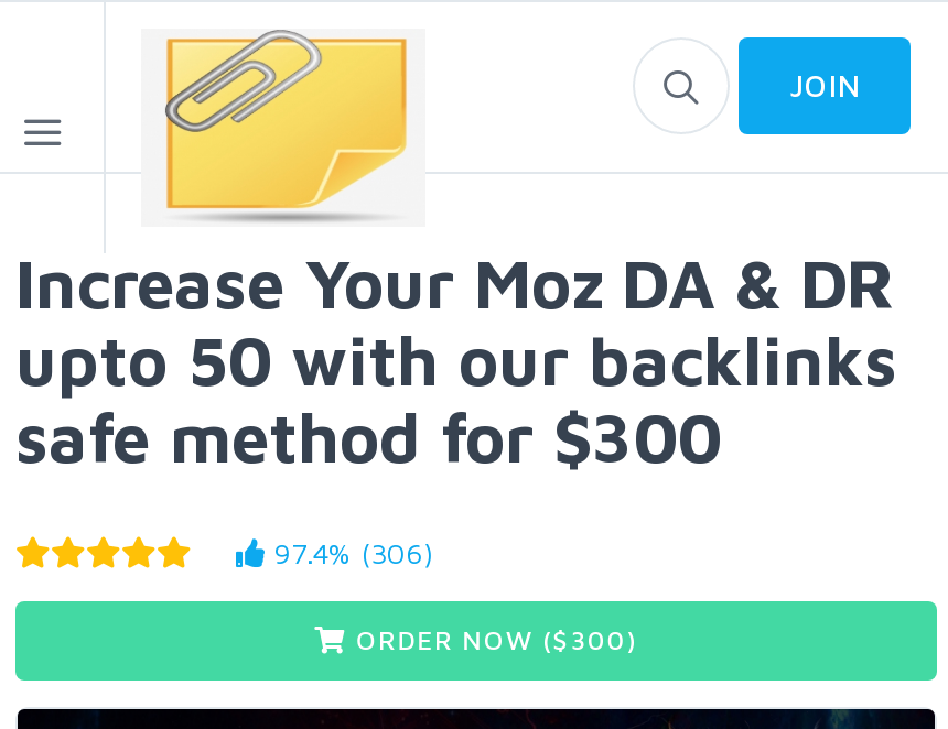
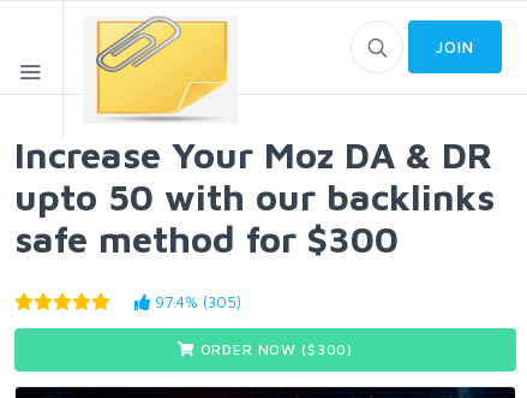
- 97.4% (306)
+ 97.4% (305)
